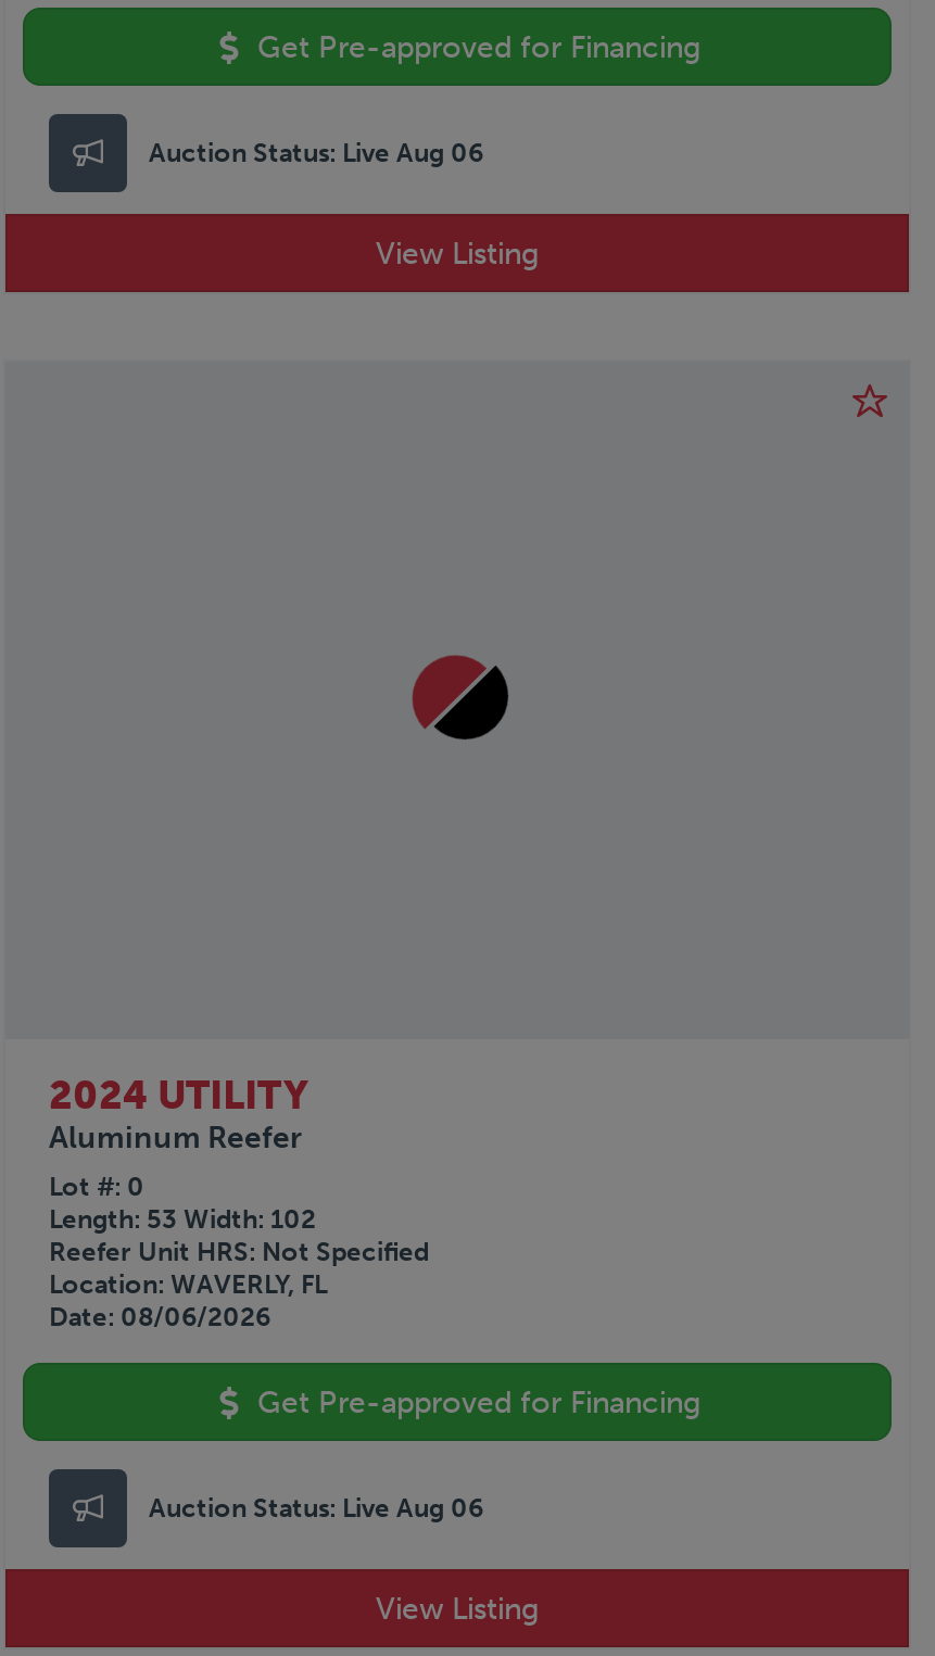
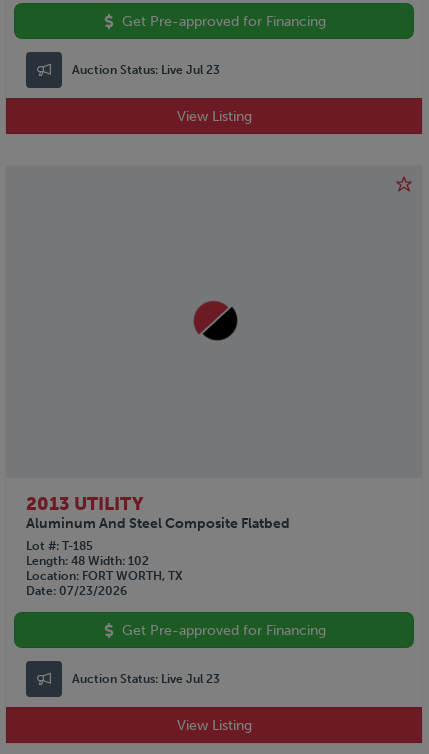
- Auction Status: Live Aug 06
+ Auction Status: Live Jul 23

- 2024 UTILITY
- Aluminum Reefer
- Lot # 0
- Length 53 Width 102
- Reefer Unit HRS Not Specified
- Location WAVERLY, FL
- Date 08/06/2026
+ 2013 UTILITY
+ Aluminum And Steel Composite Flatbed
+ Lot # T-185
+ Length 48 Width 102
+ Location FORT WORTH, TX
+ Date 07/23/2026

- Auction Status: Live Aug 06
+ Auction Status: Live Jul 23
